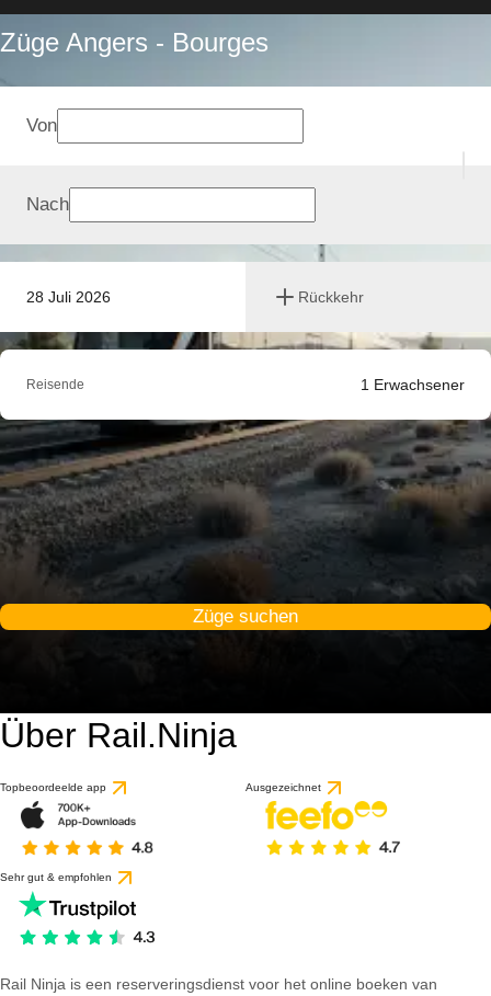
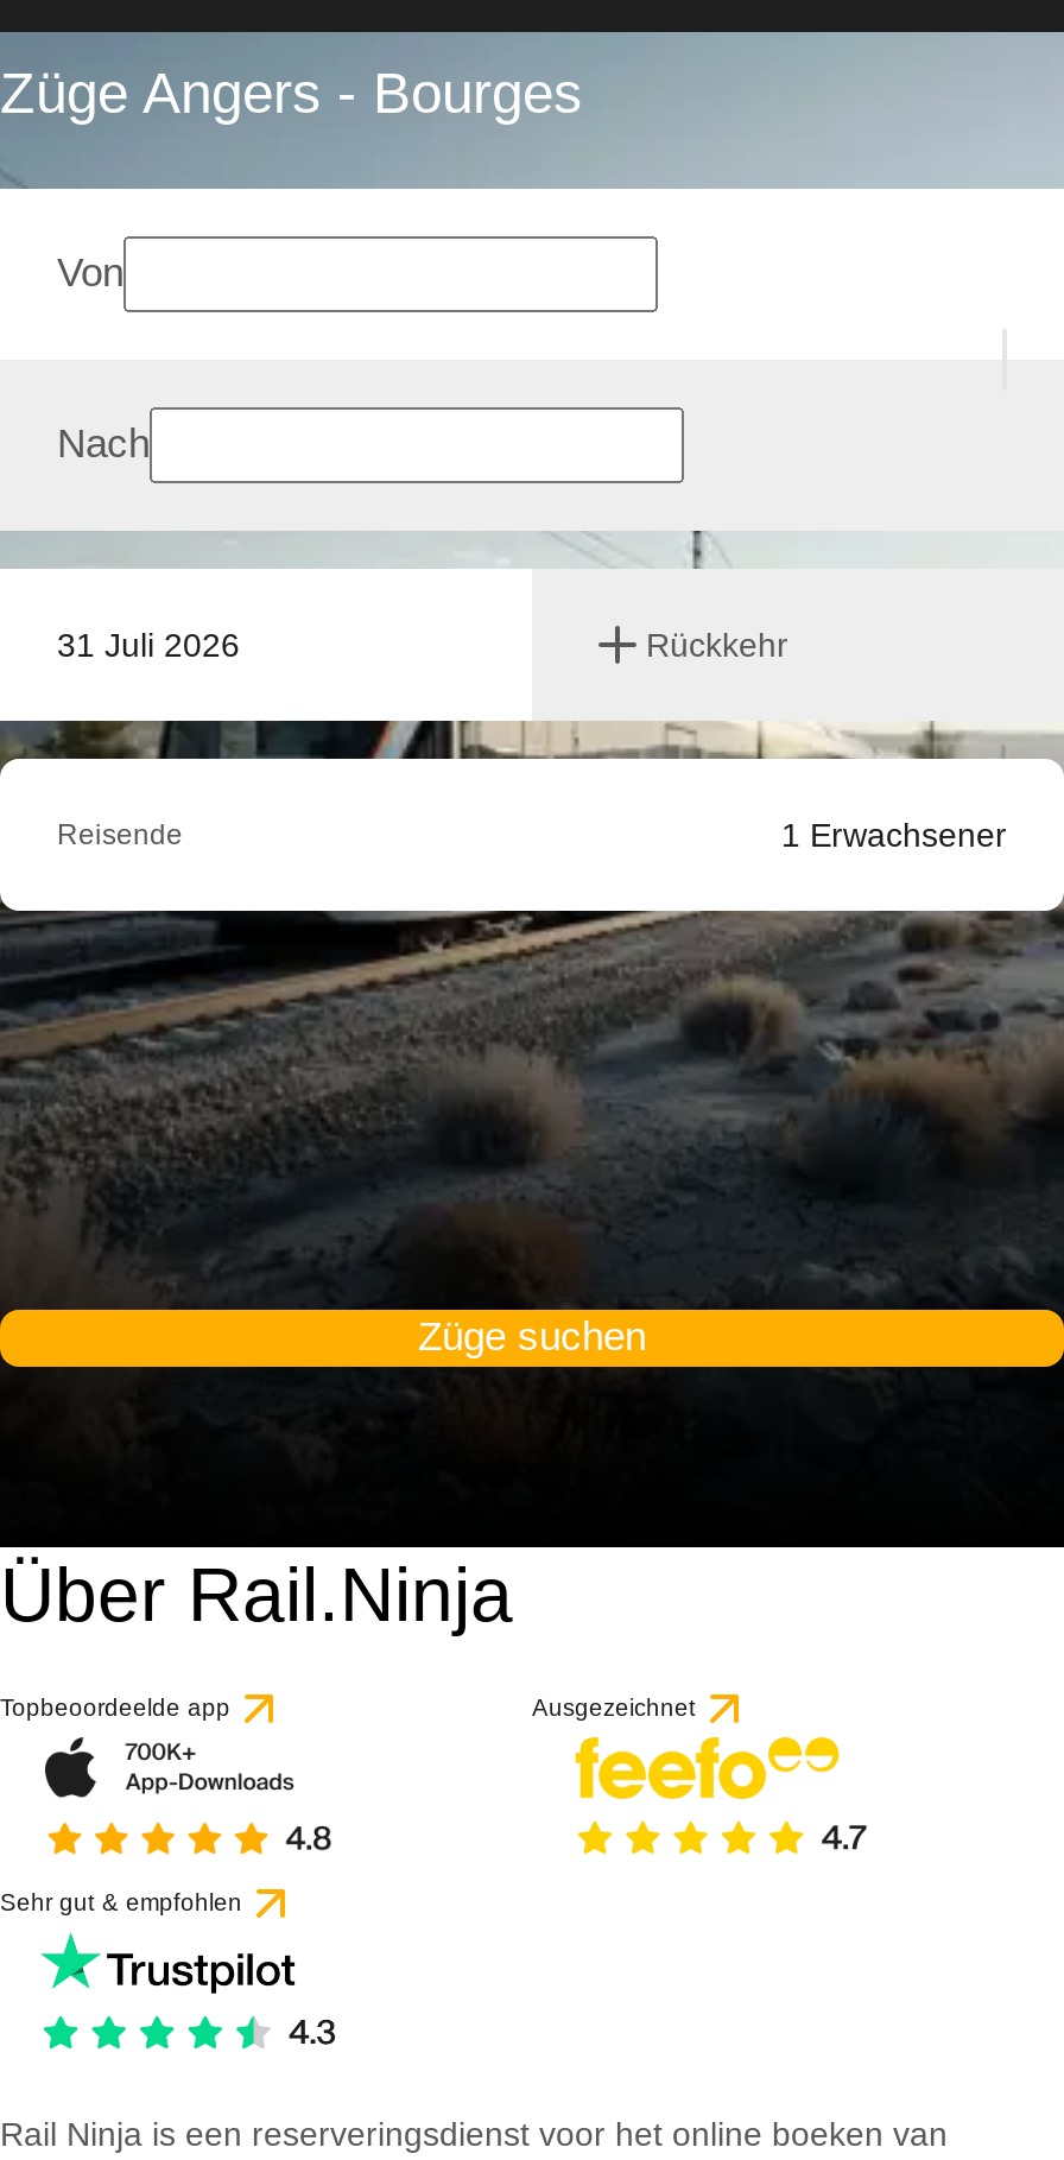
- 28 Juli 2026
+ 31 Juli 2026
